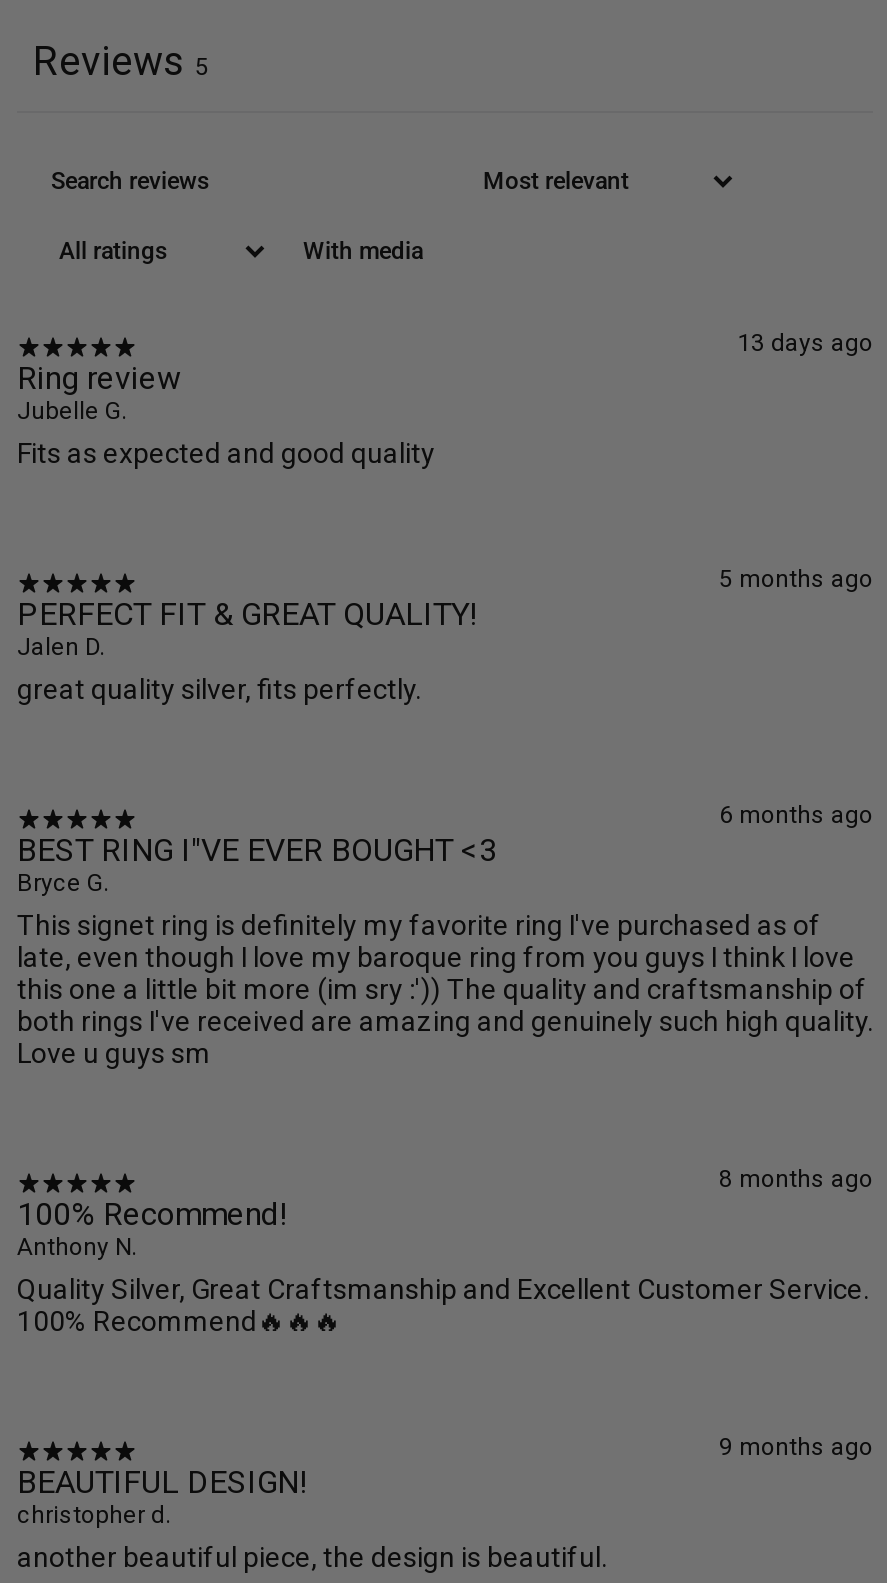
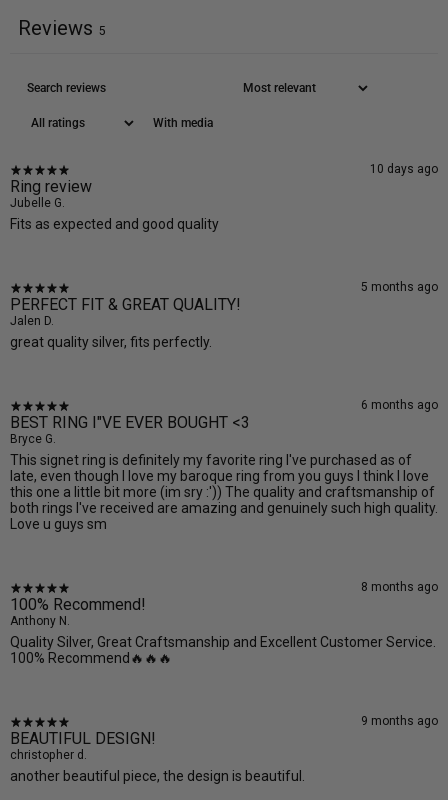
- 13 days ago
+ 10 days ago
